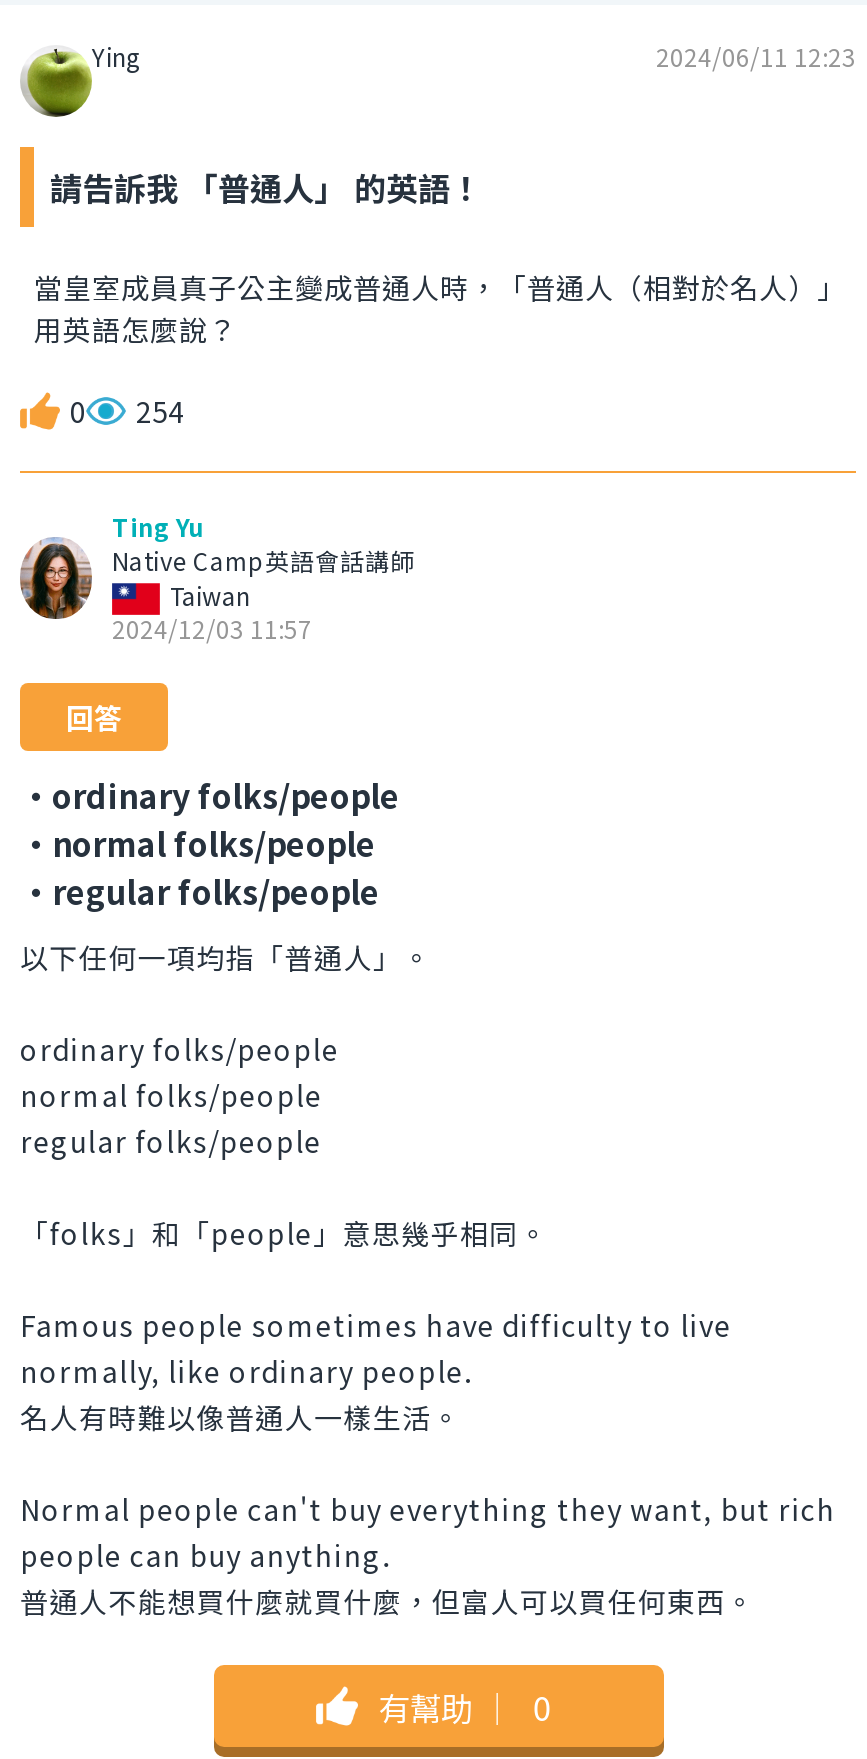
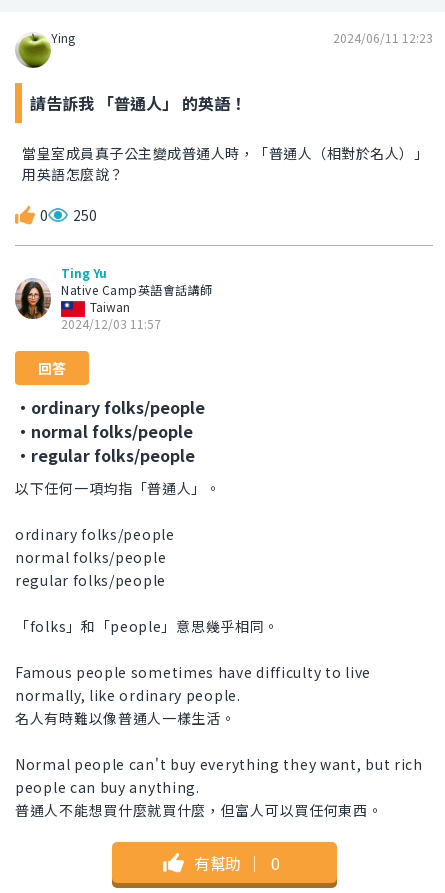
- 0 254
+ 0 250
